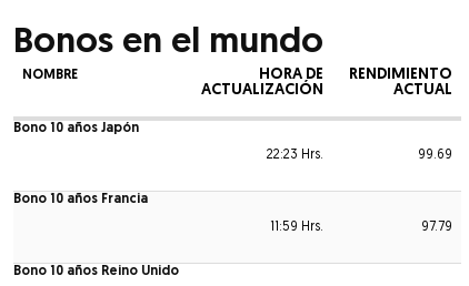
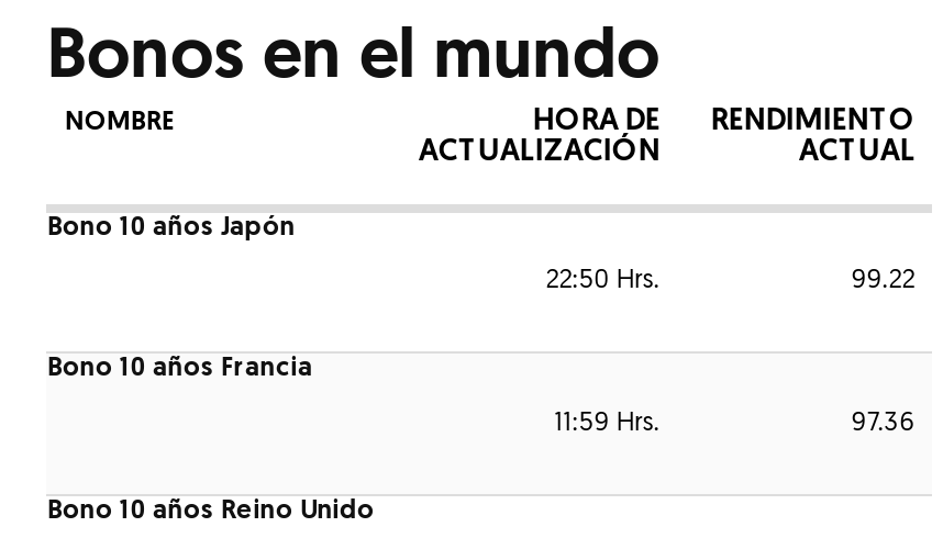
- 22:23 Hrs.
+ 22:50 Hrs.

- 99.69
+ 99.22

- 97.79
+ 97.36
